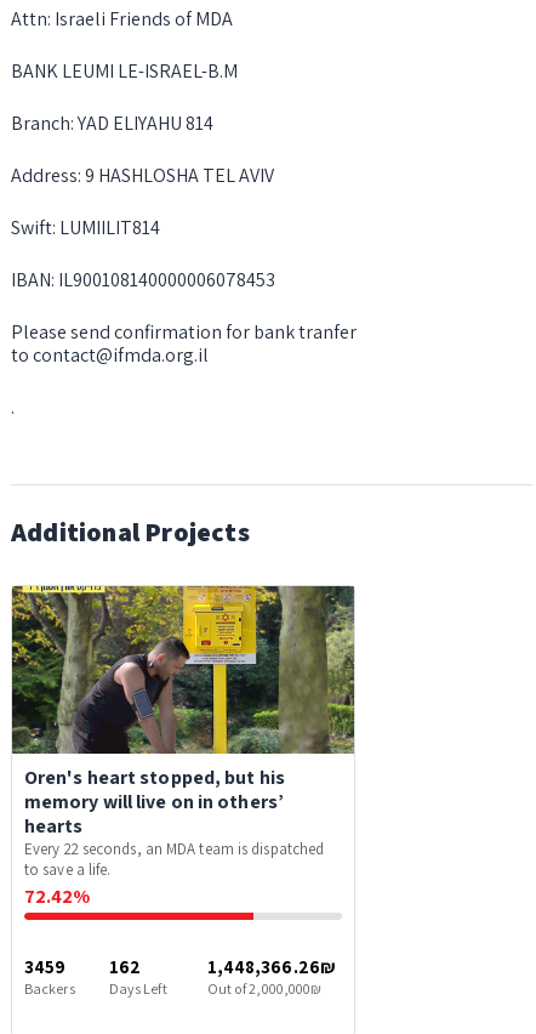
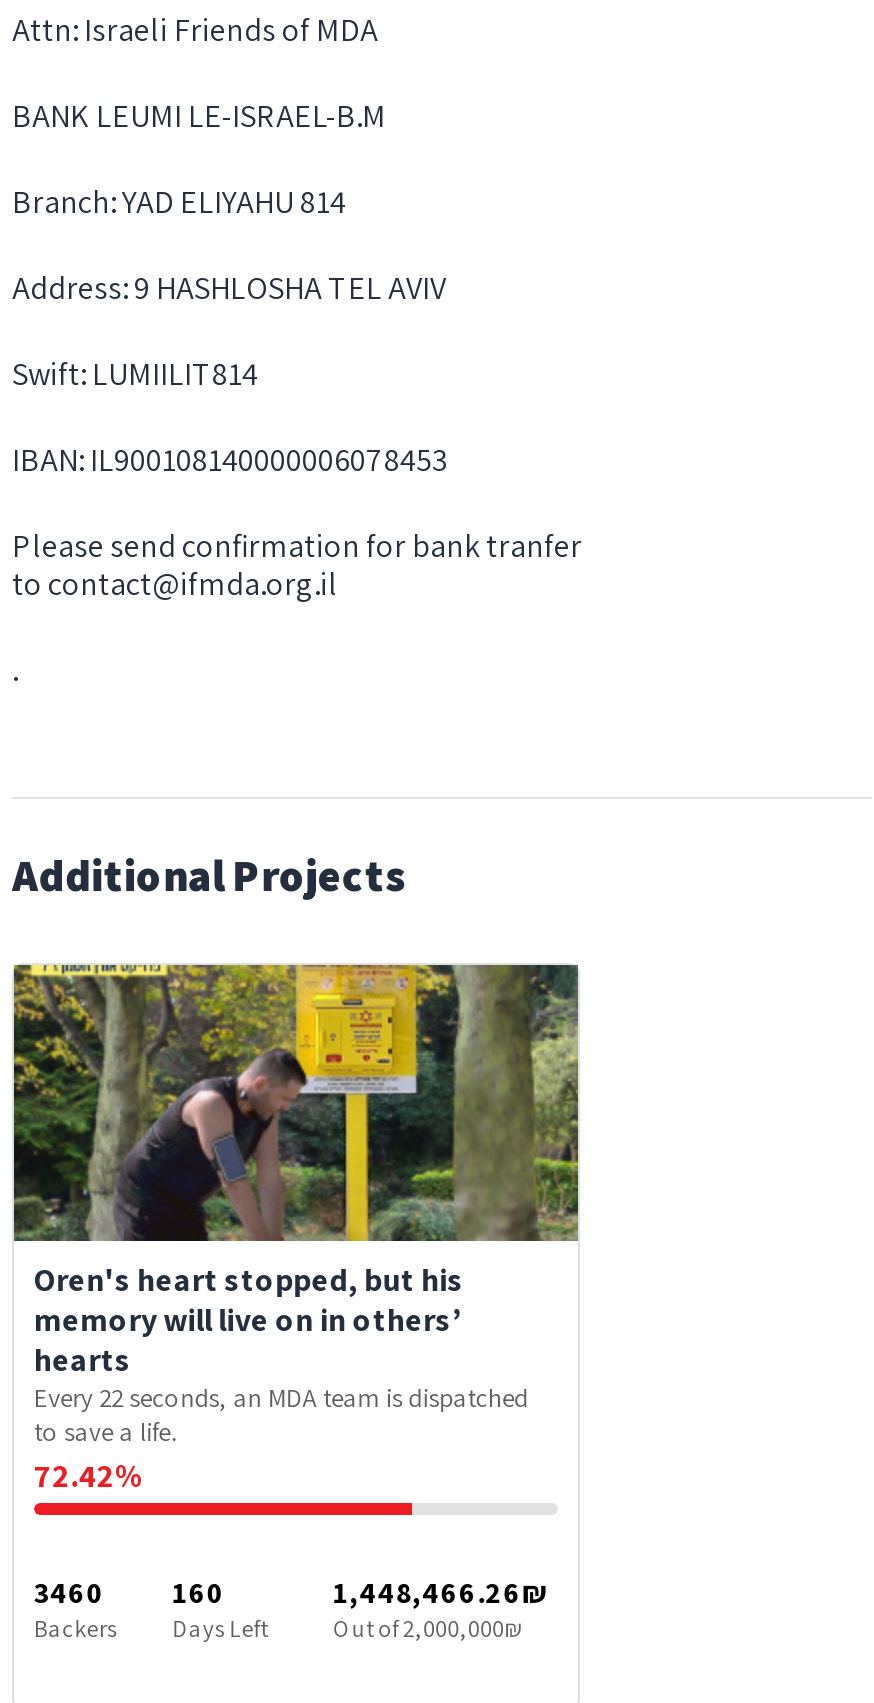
- 3459
+ 3460

- 162
+ 160

- 1,448,366.26₪
+ 1,448,466.26₪
